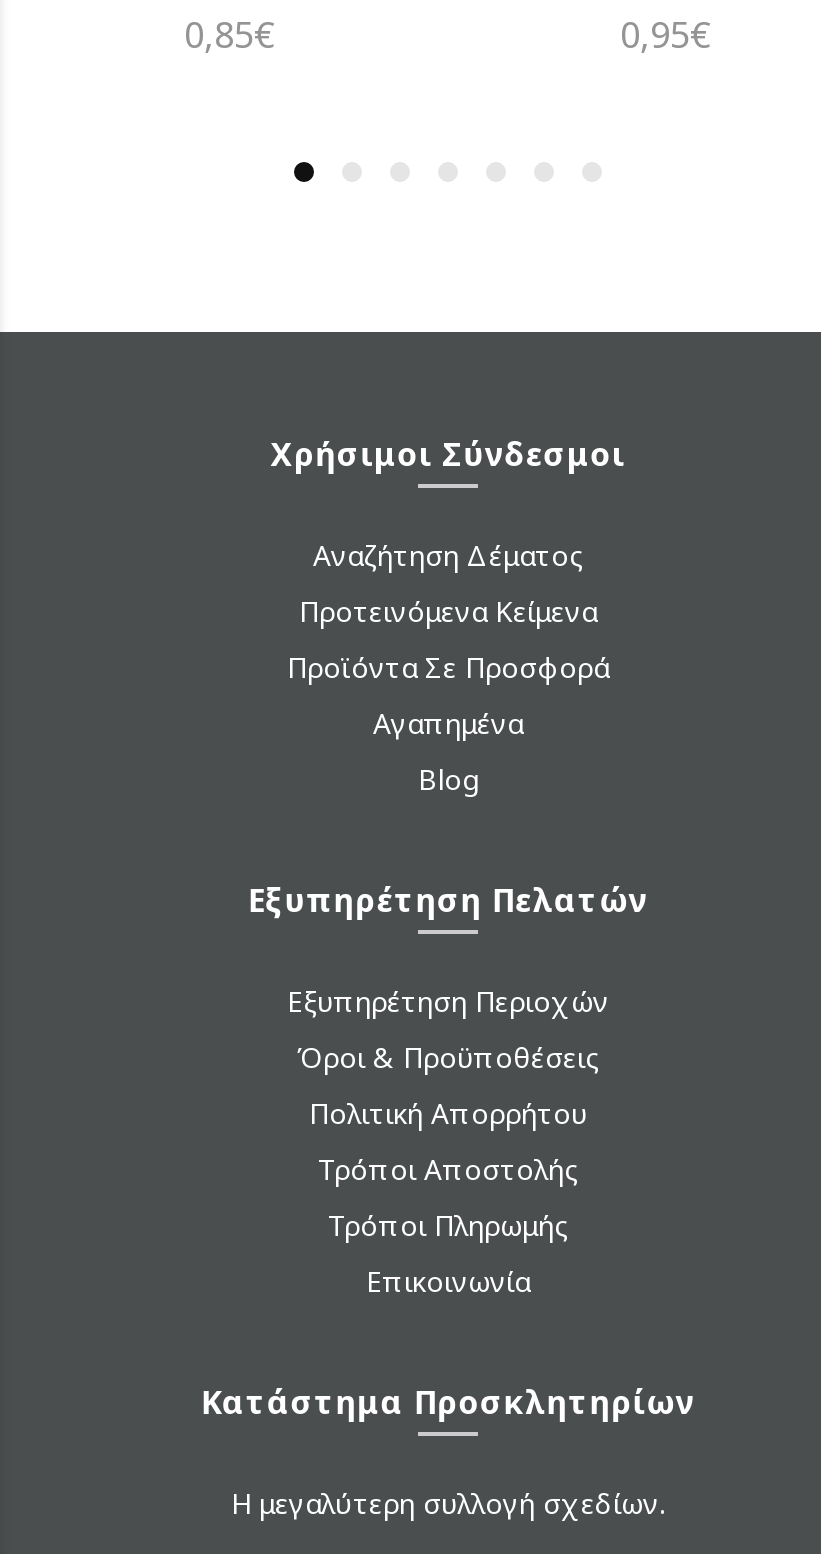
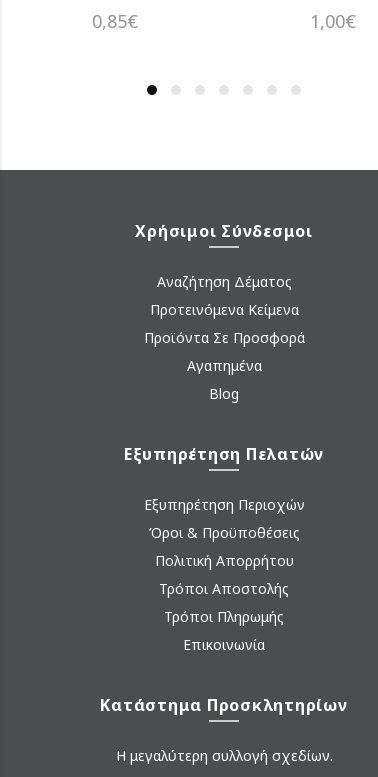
- 0,95€
+ 1,00€
